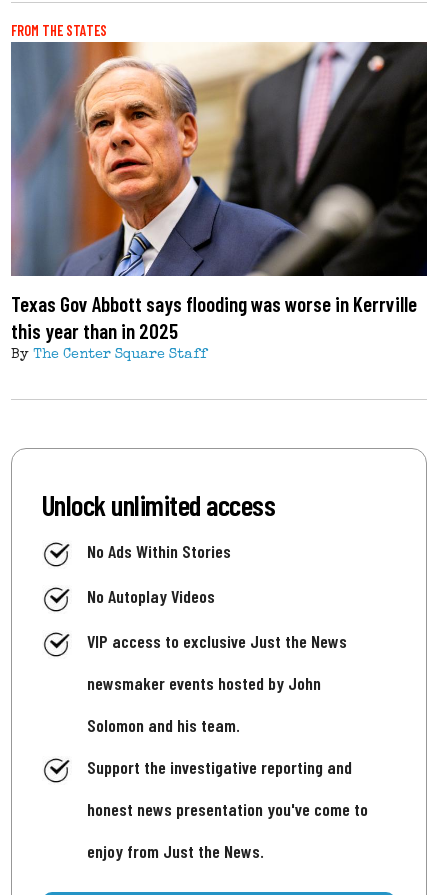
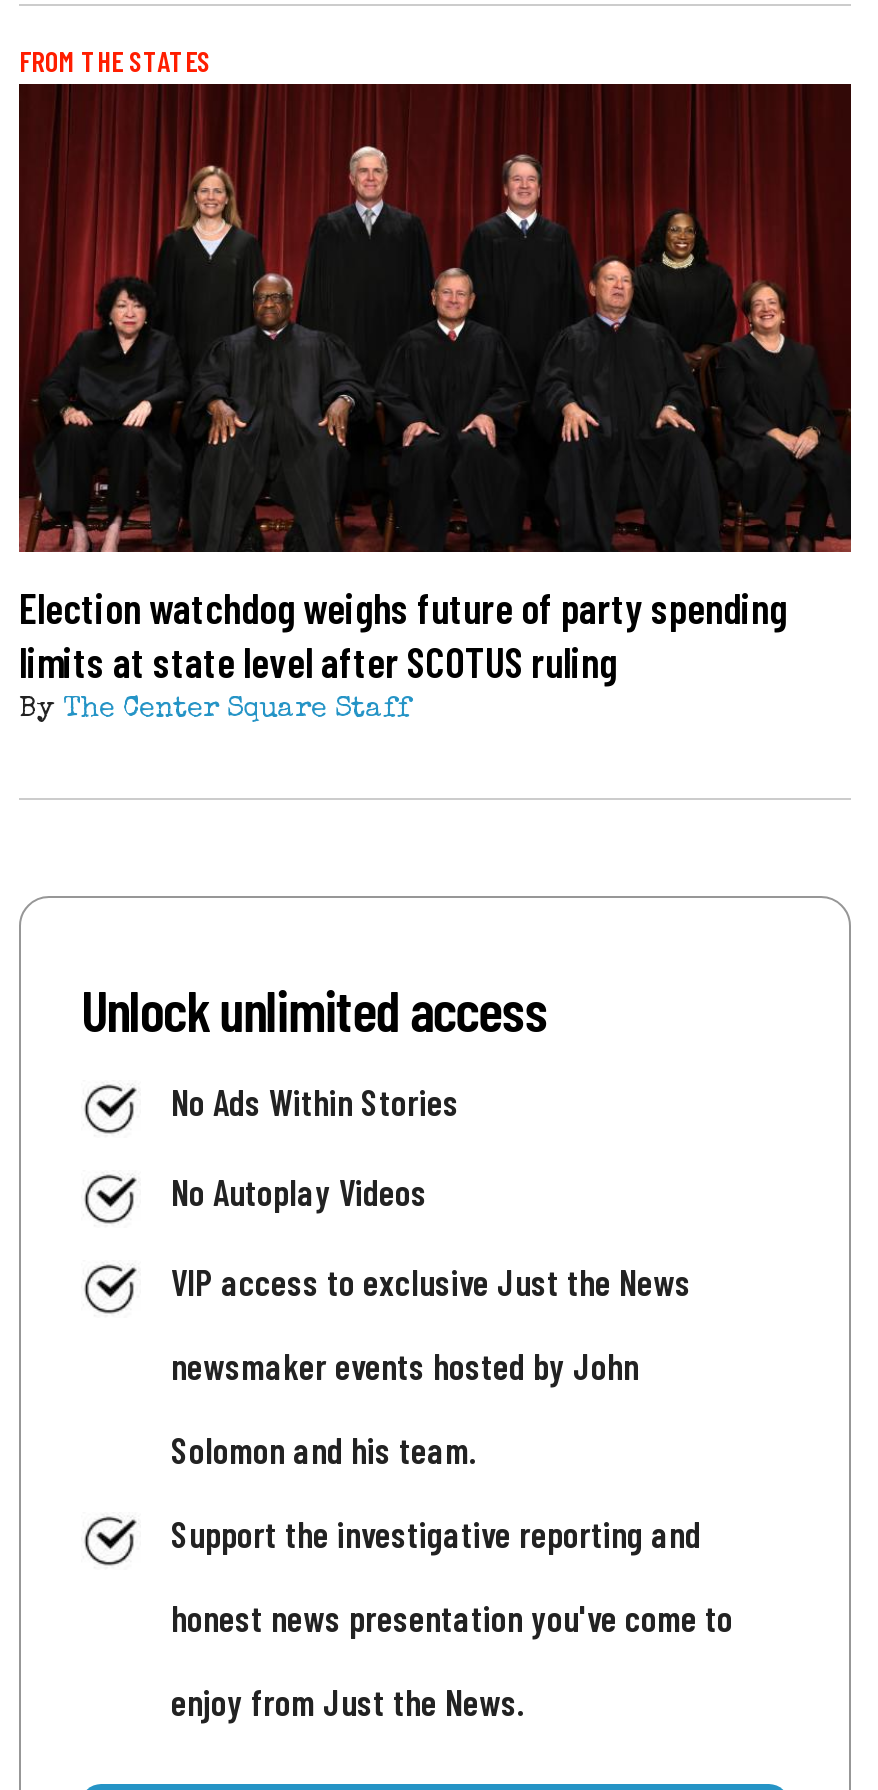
- [image]
- Texas Gov Abbott says flooding was worse in Kerrville
- this year than in 2025
+ [image]
+ Election watchdog weighs future of party spending
+ limits at state level after SCOTUS ruling
